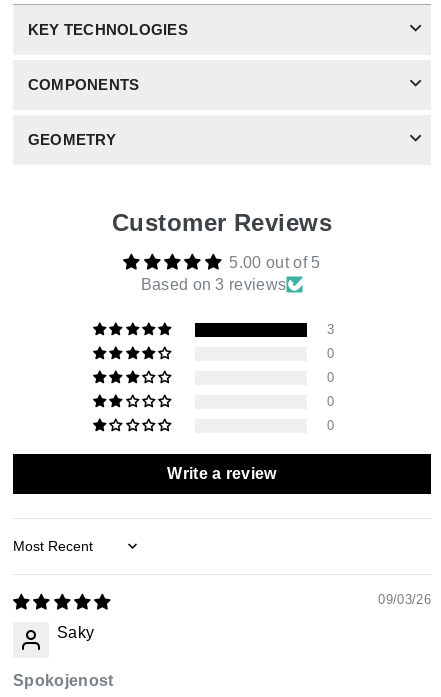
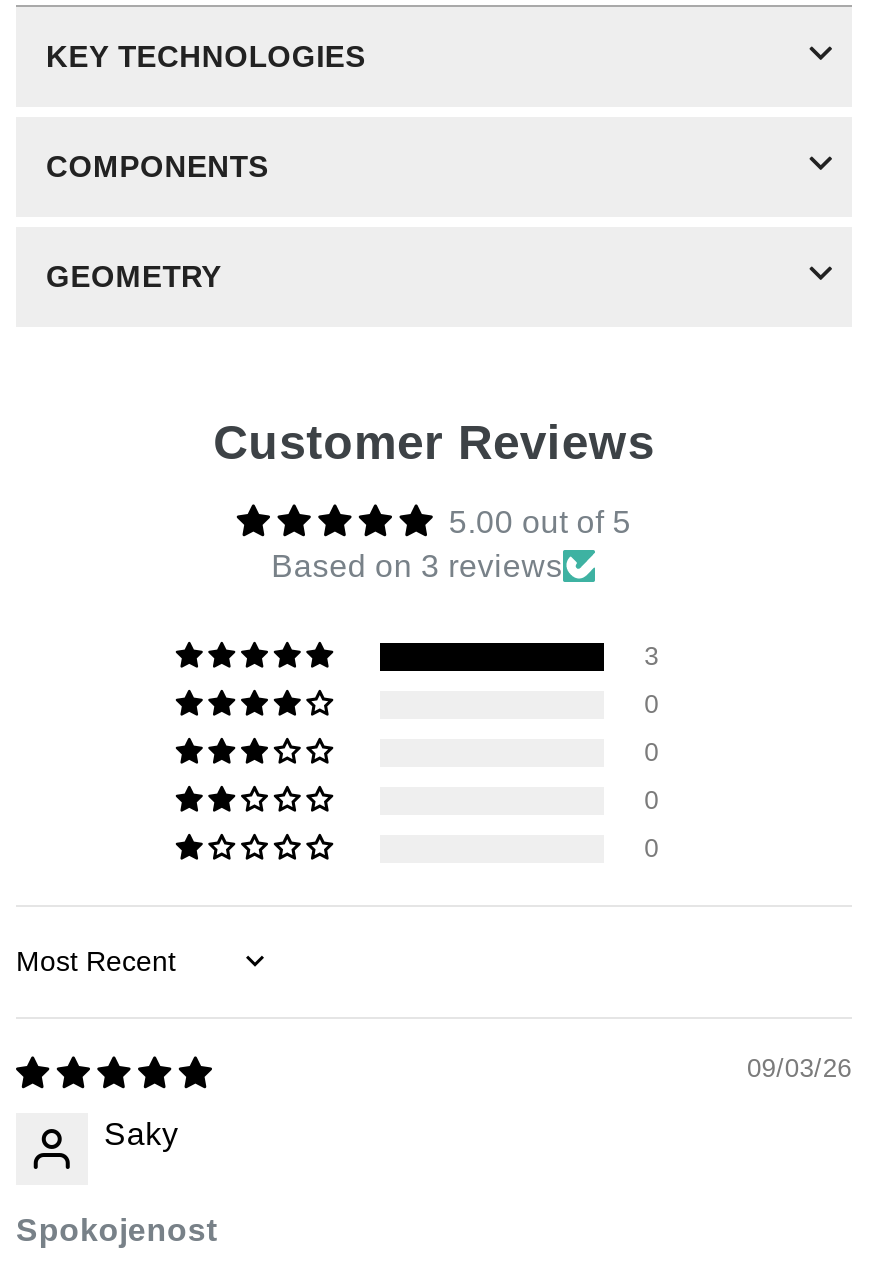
- Write a review
